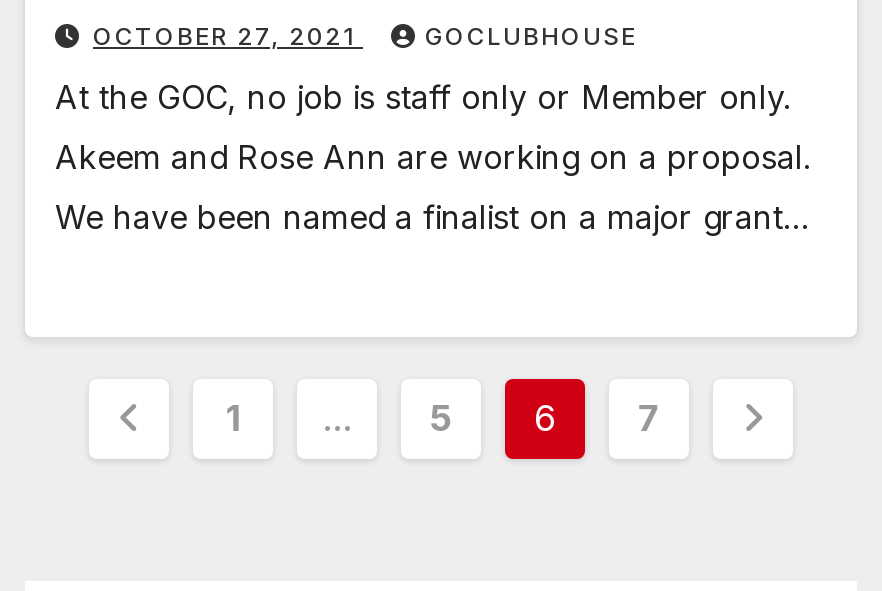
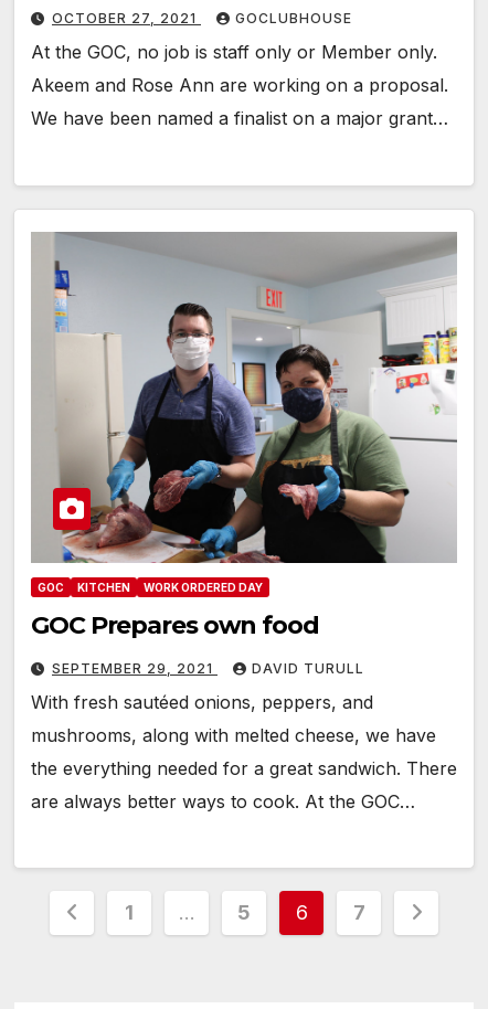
+ [image]
+ GOC
+ KITCHEN
+ WORK ORDERED DAY
+ GOC Prepares own food
+ SEPTEMBER 29, 2021
+ DAVID TURULL
+ With fresh sautéed onions, peppers, and
+ mushrooms, along with melted cheese, we have
+ the everything needed for a great sandwich. There
+ are always better ways to cook. At the GOC…
